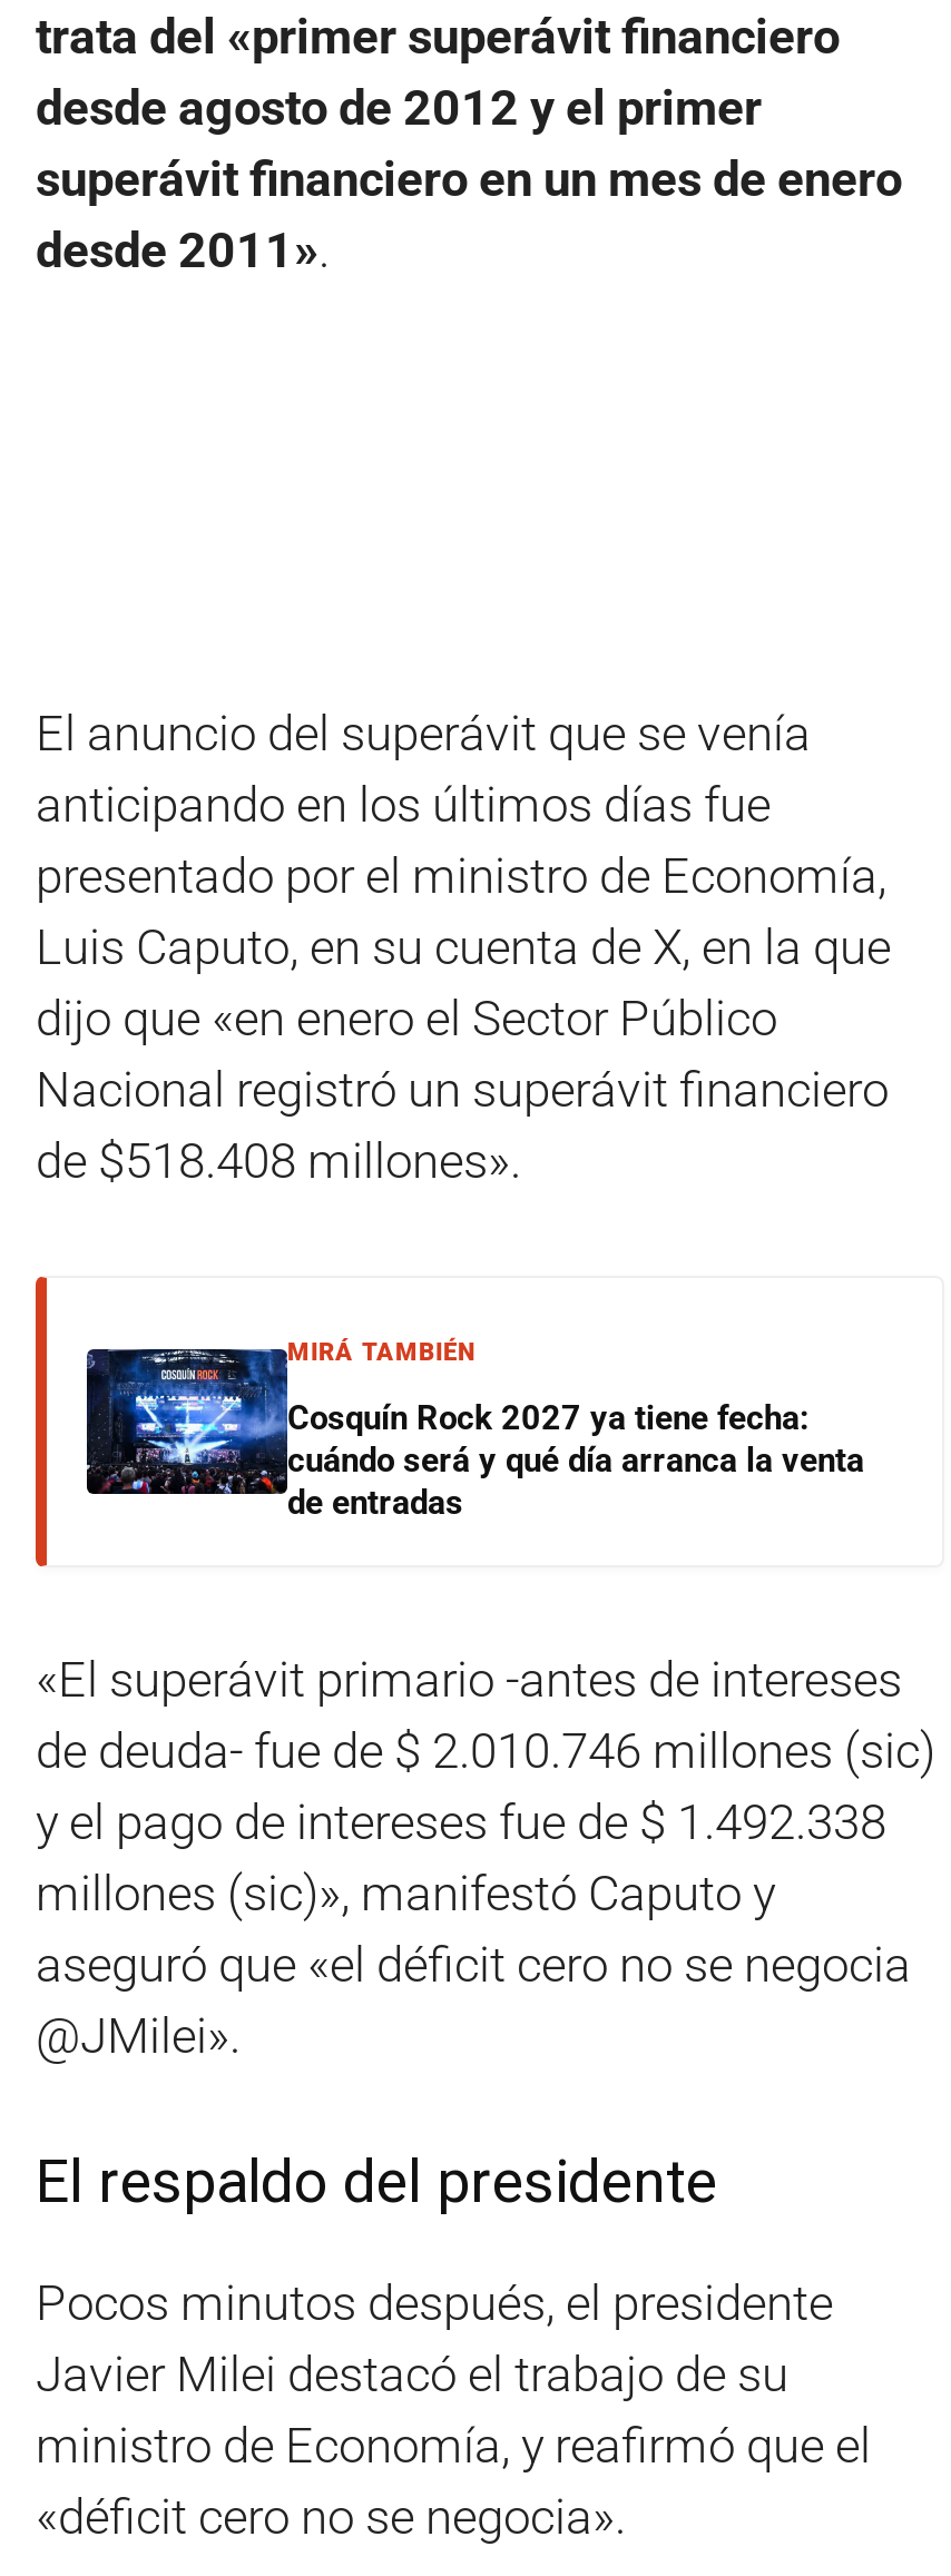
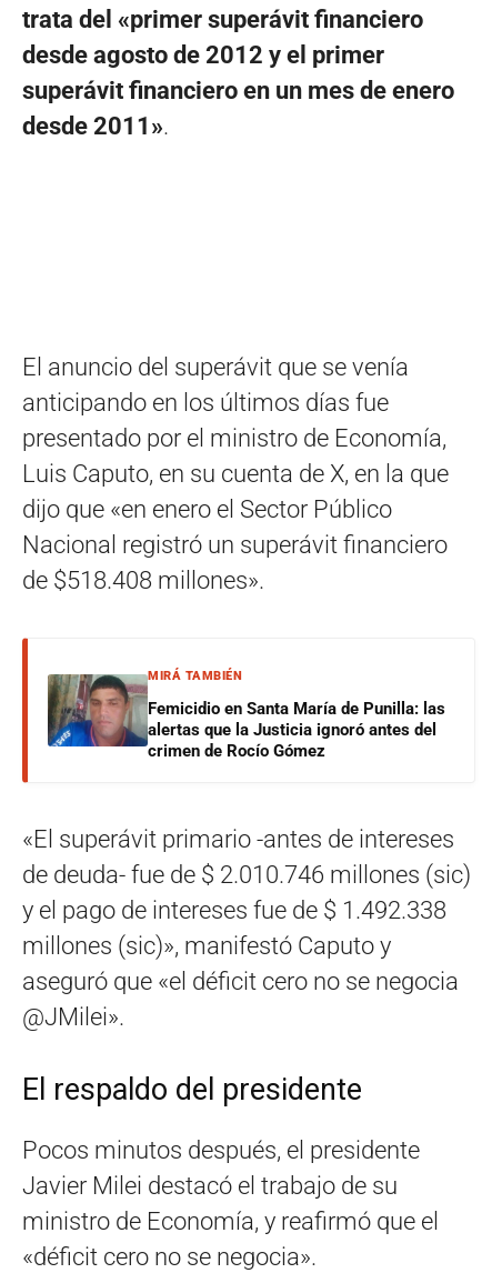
- [image]
- Cosquín Rock 2027 ya tiene fecha:
- cuándo será y qué día arranca la venta
- de entradas
+ [image]
+ Femicidio en Santa María de Punilla: las
+ alertas que la Justicia ignoró antes del
+ crimen de Rocío Gómez
